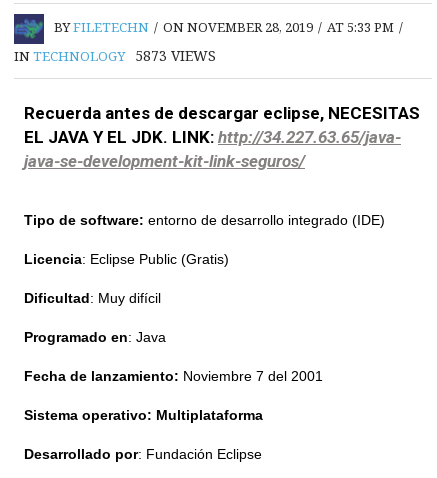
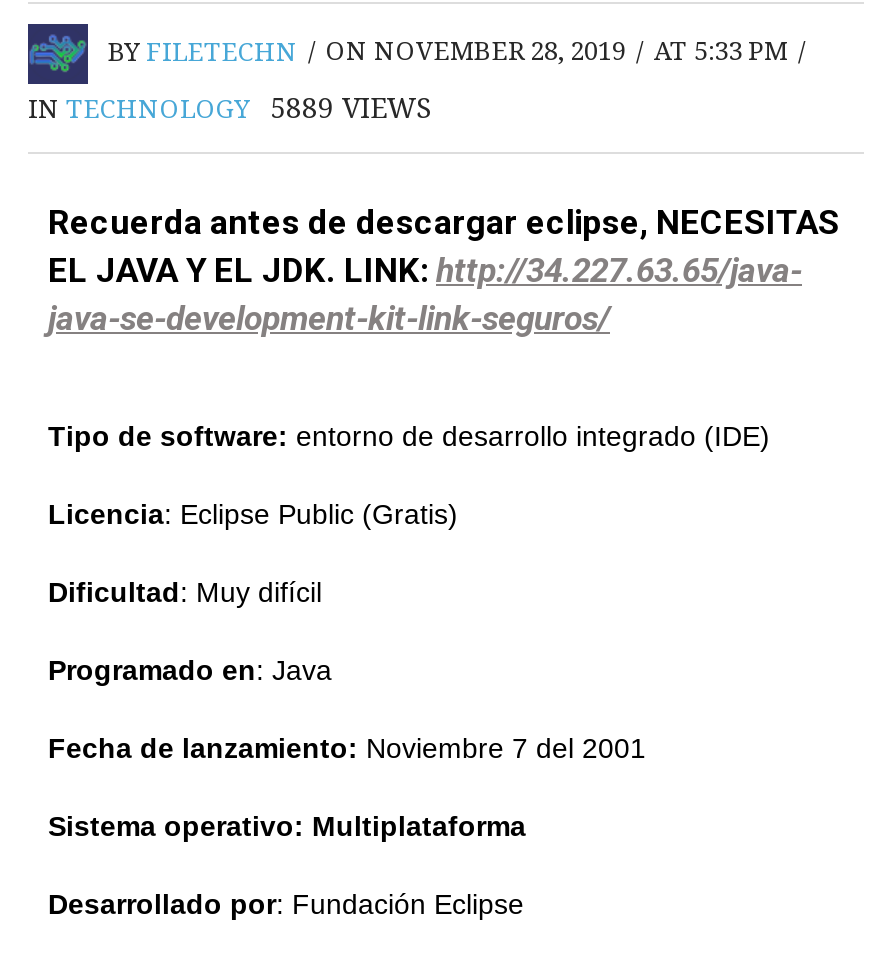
- IN TECHNOLOGY 5873 VIEWS
+ IN TECHNOLOGY 5889 VIEWS
